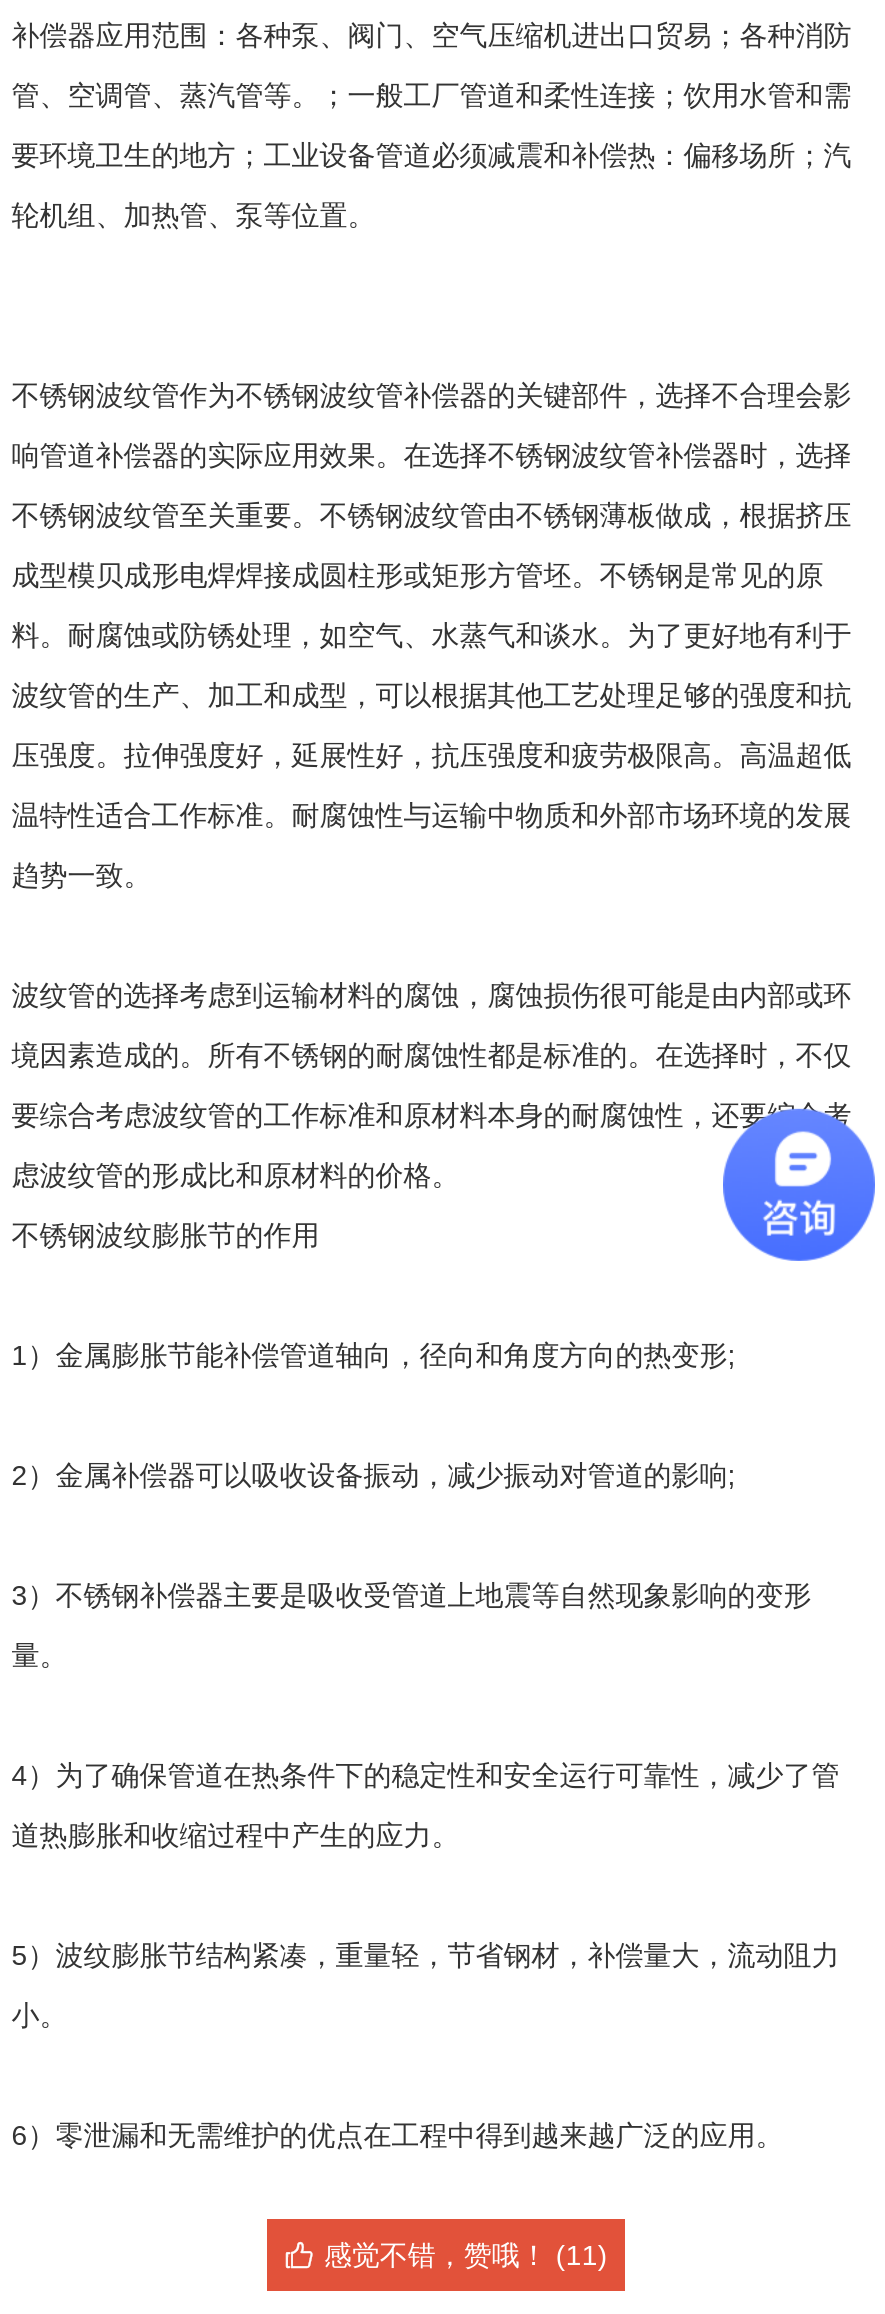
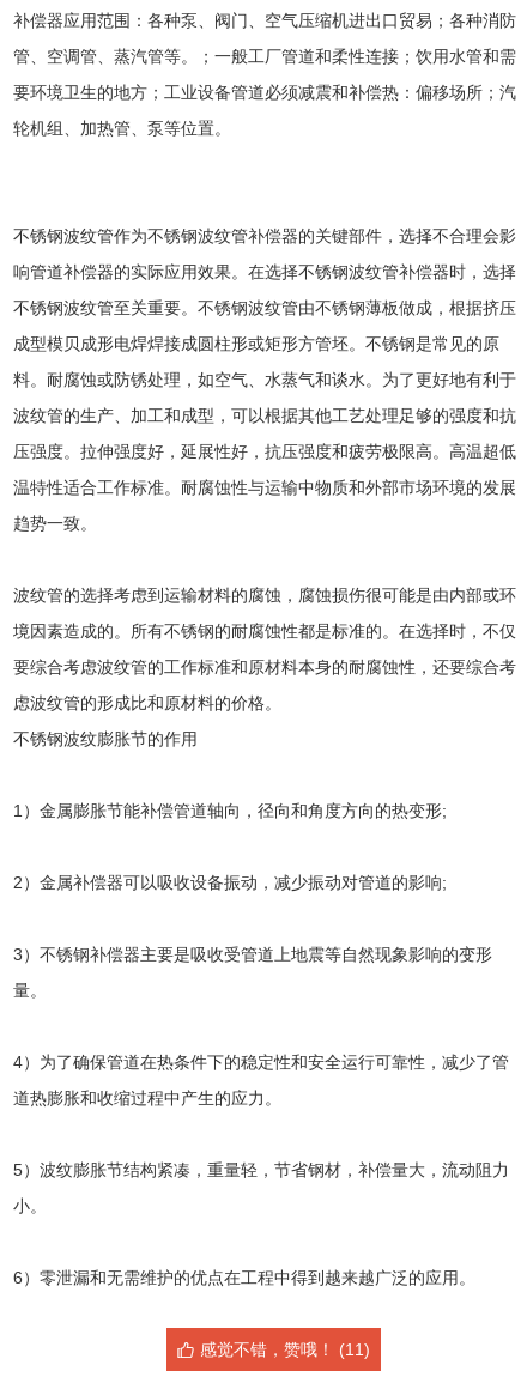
- [image]
